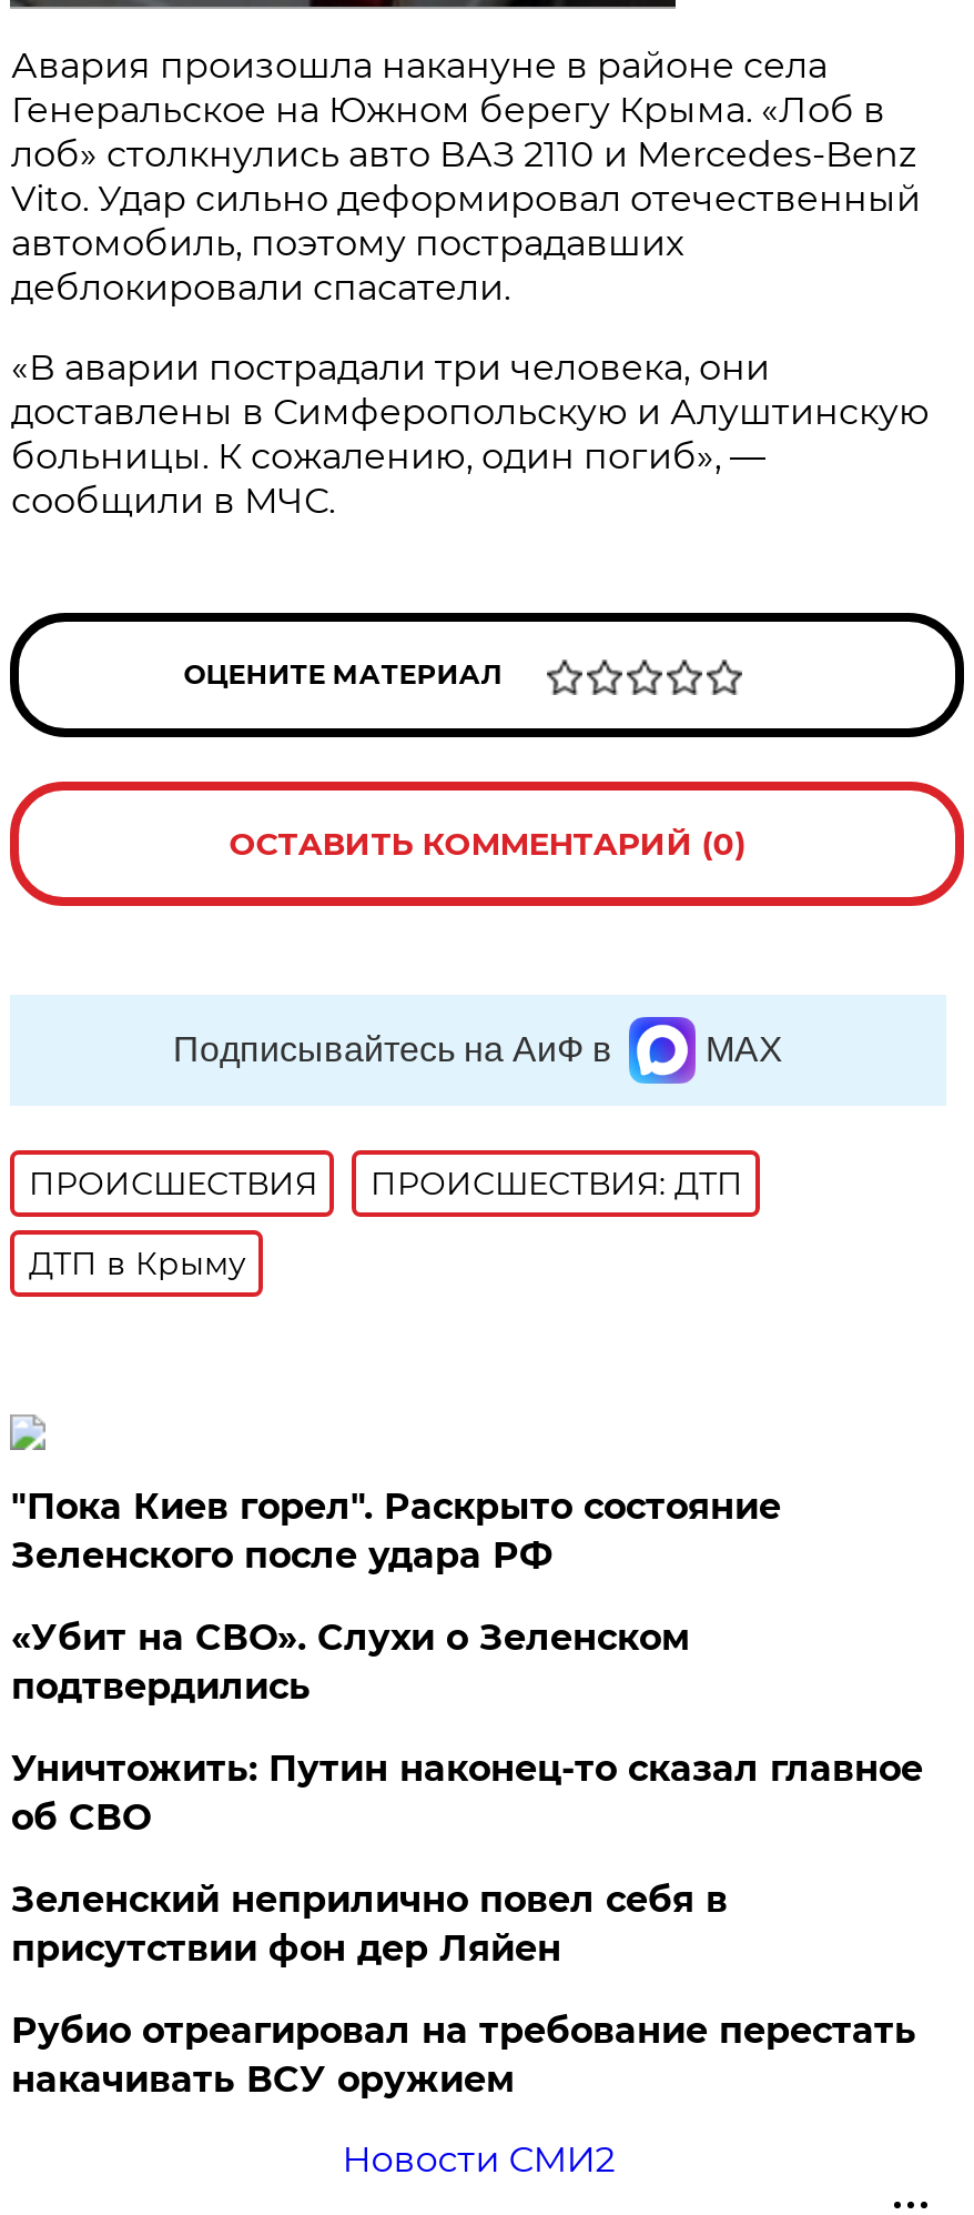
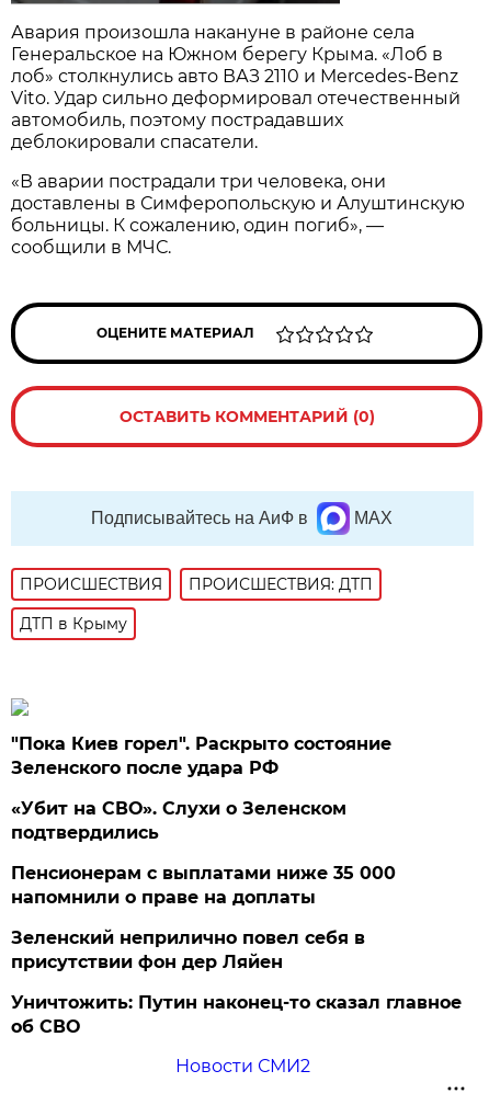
+ Пенсионерам с выплатами ниже 35 000
+ напомнили о праве на доплаты

moved down: Уничтожить: Путин наконец-то сказал главное | об СВО

- Рубио отреагировал на требование перестать
- накачивать ВСУ оружием
